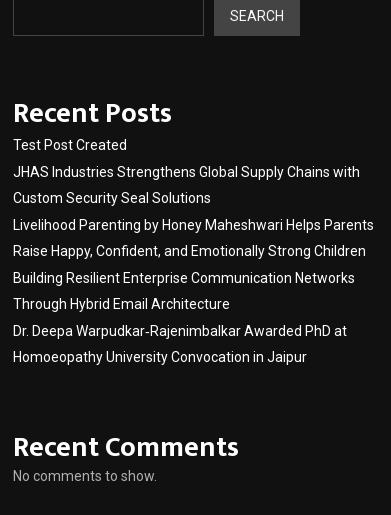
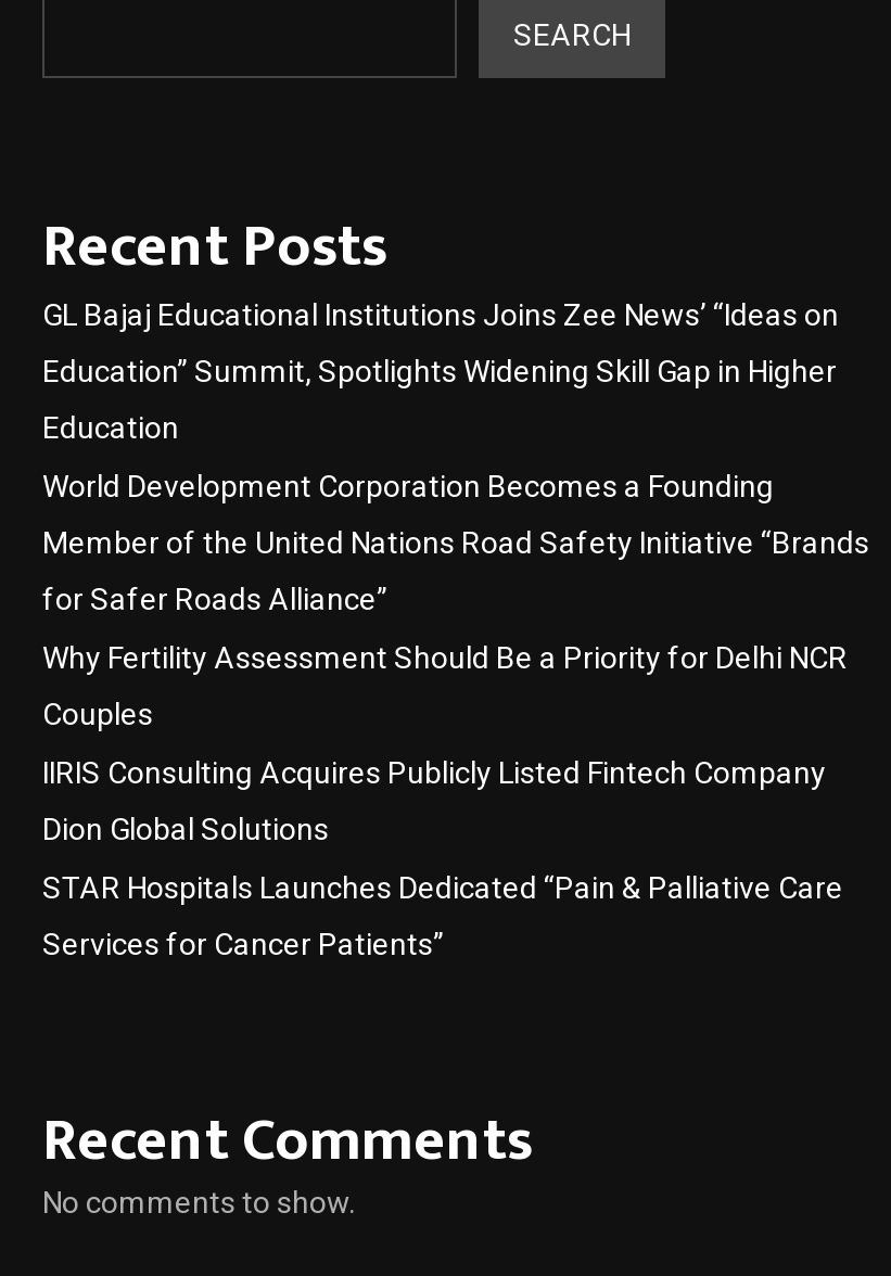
- Test Post Created
- JHAS Industries Strengthens Global Supply Chains with
- Custom Security Seal Solutions
- Livelihood Parenting by Honey Maheshwari Helps Parents
- Raise Happy, Confident, and Emotionally Strong Children
- Building Resilient Enterprise Communication Networks
- Through Hybrid Email Architecture
- Dr. Deepa Warpudkar‑Rajenimbalkar Awarded PhD at
- Homoeopathy University Convocation in Jaipur
+ GL Bajaj Educational Institutions Joins Zee News’ “Ideas on
+ Education” Summit, Spotlights Widening Skill Gap in Higher
+ Education
+ World Development Corporation Becomes a Founding
+ Member of the United Nations Road Safety Initiative “Brands
+ for Safer Roads Alliance”
+ Why Fertility Assessment Should Be a Priority for Delhi NCR
+ Couples
+ IIRIS Consulting Acquires Publicly Listed Fintech Company
+ Dion Global Solutions
+ STAR Hospitals Launches Dedicated “Pain & Palliative Care
+ Services for Cancer Patients”
